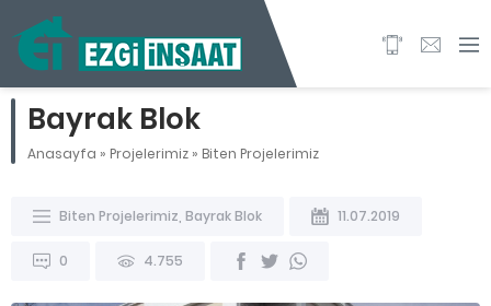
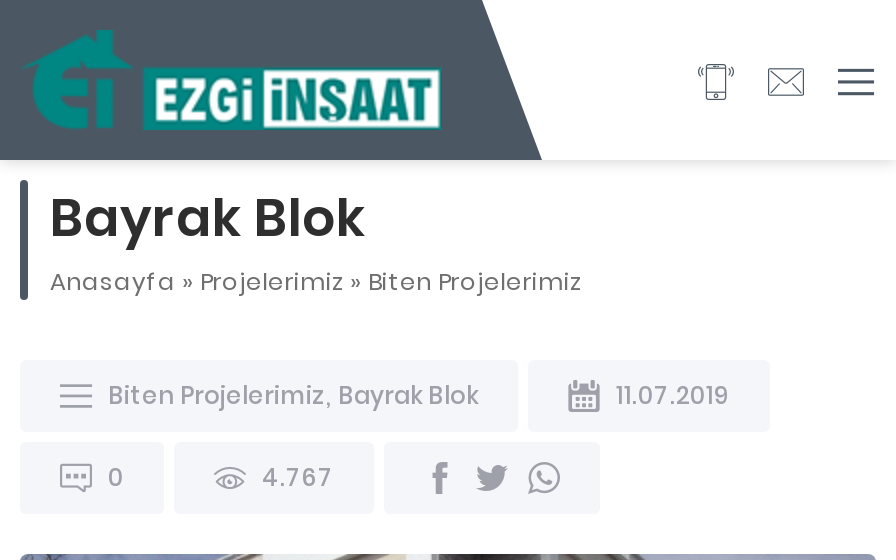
- 4.755
+ 4.767
